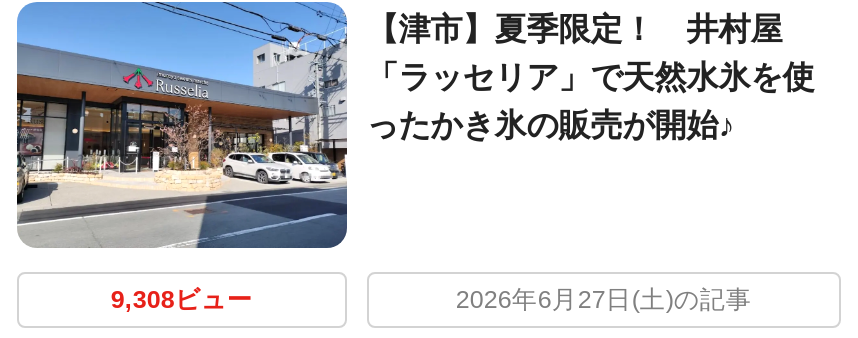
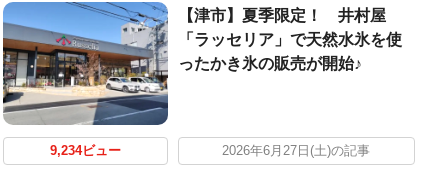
- 9,308ビュー
+ 9,234ビュー
